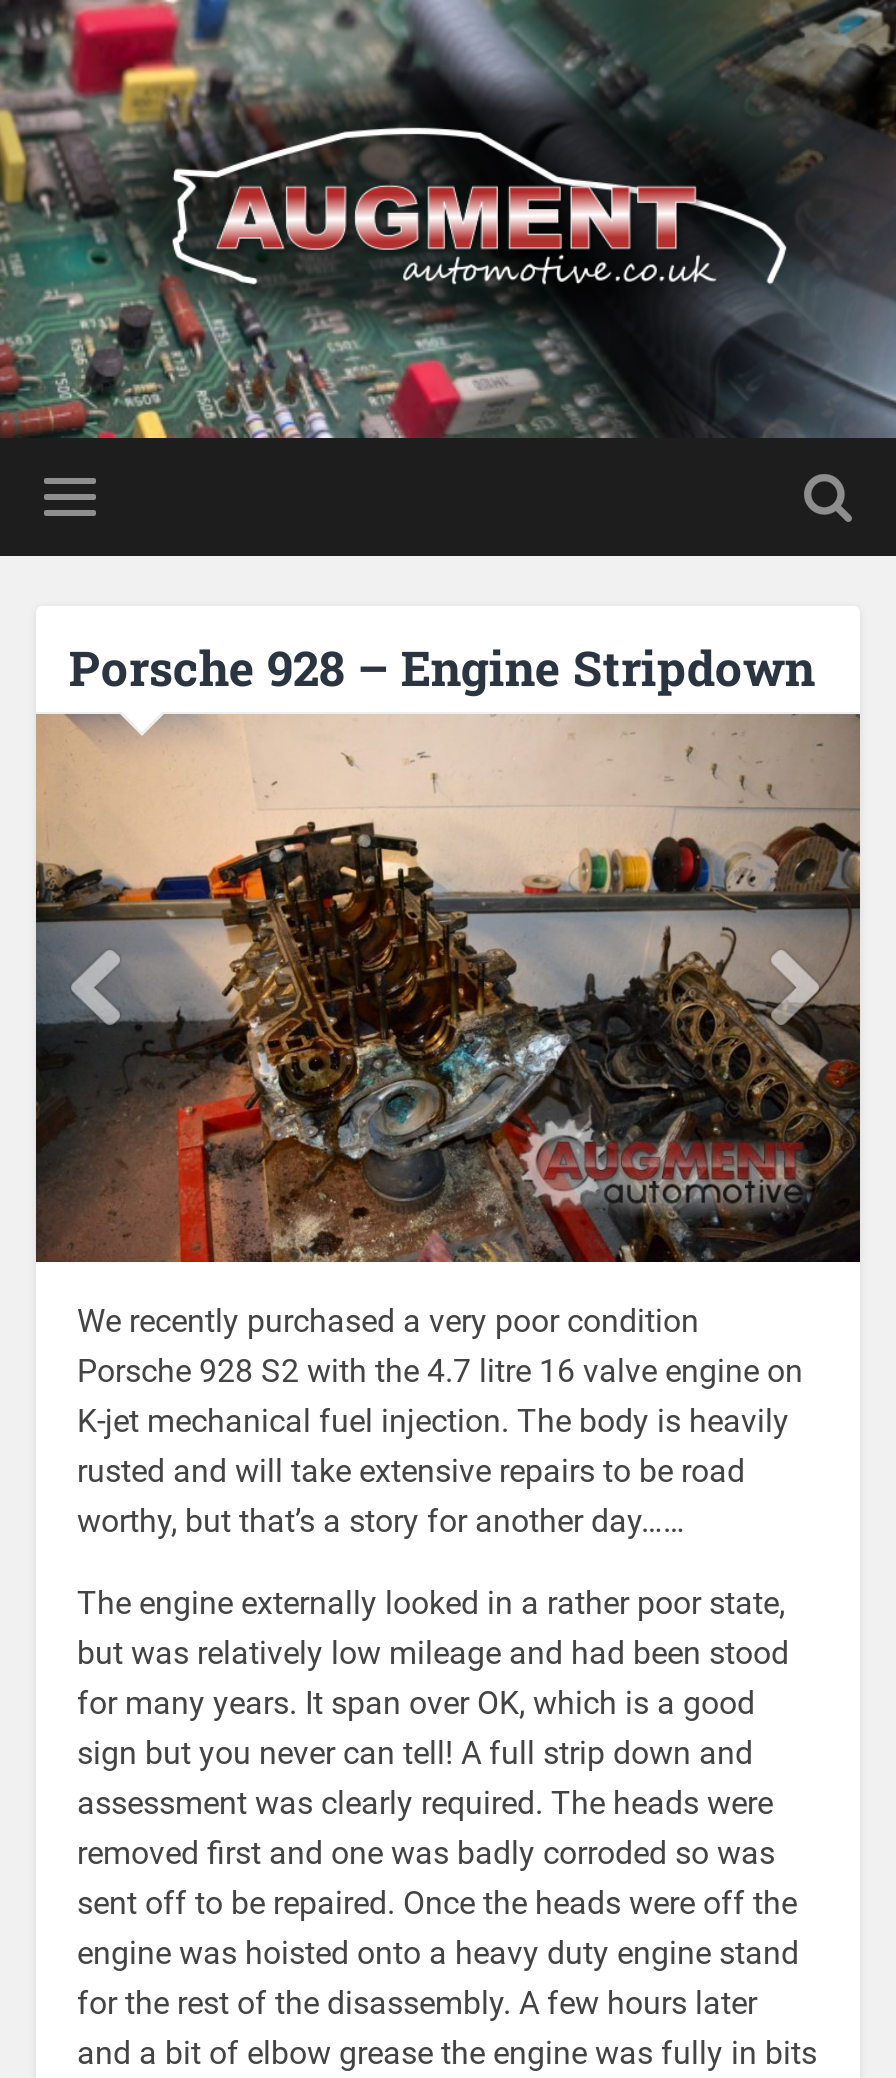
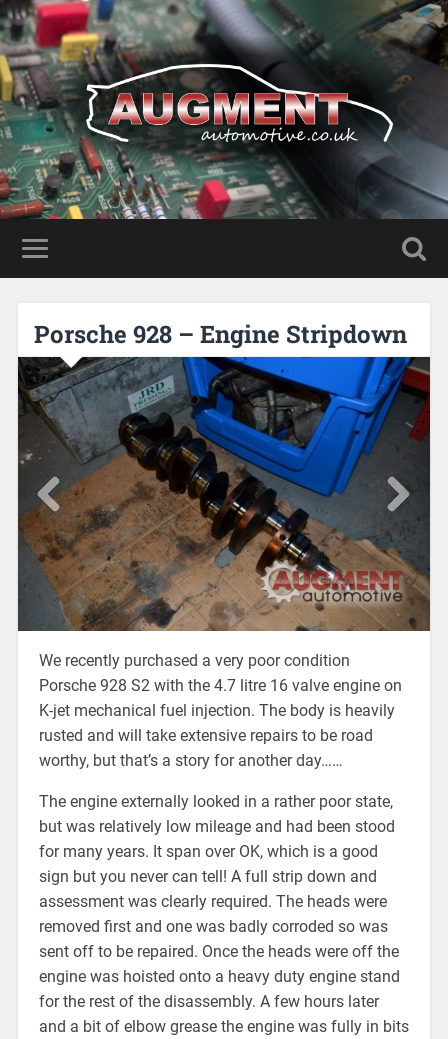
- [image]
+ [image]
